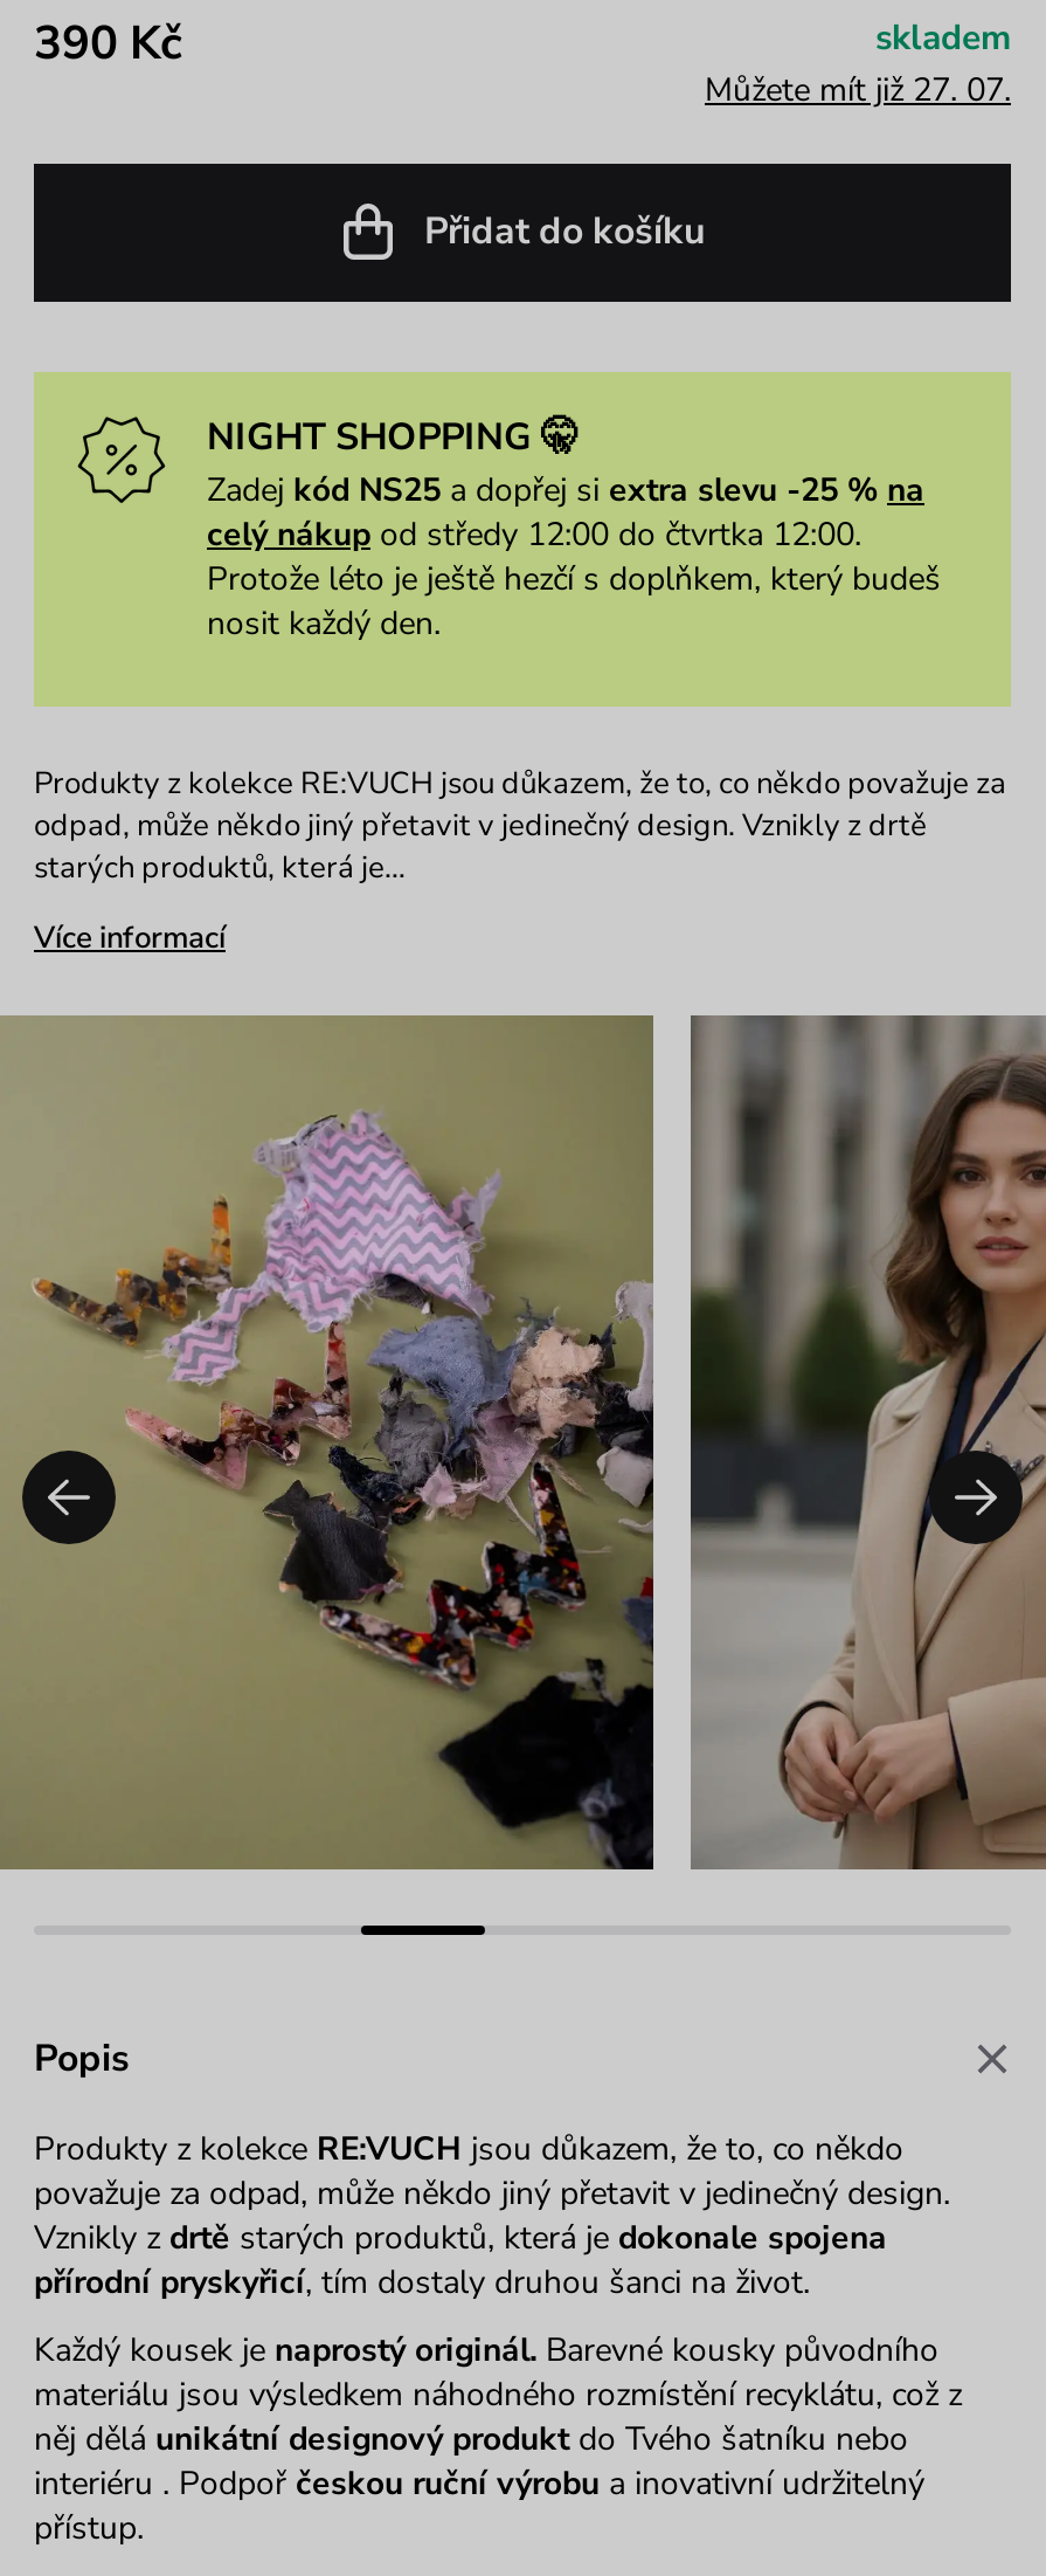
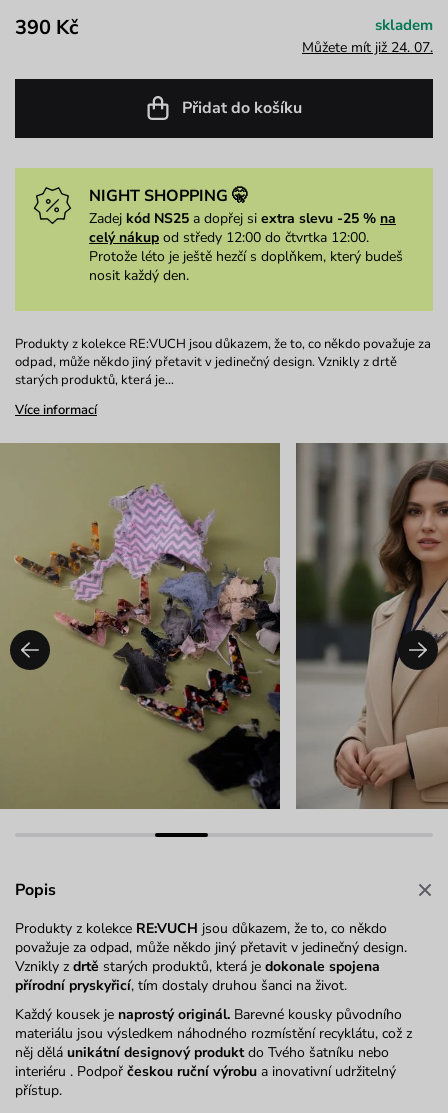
- Můžete mít již 27. 07.
+ Můžete mít již 24. 07.
